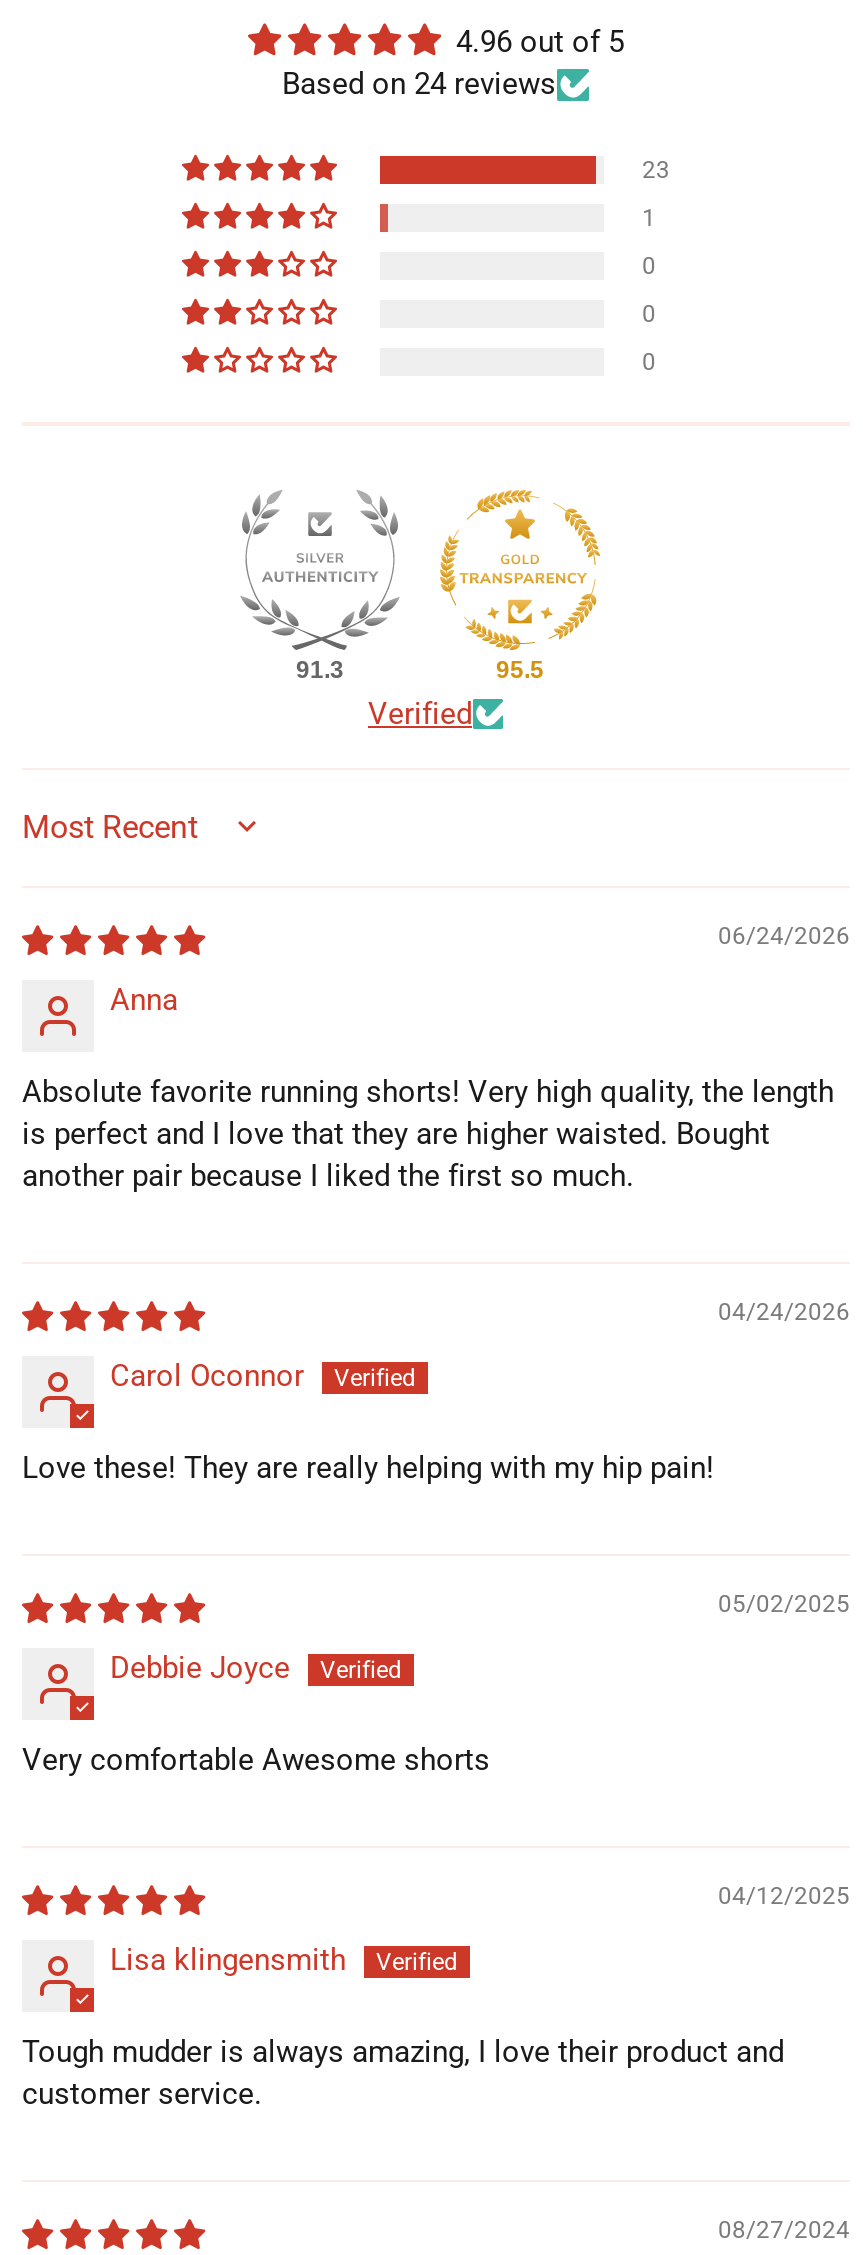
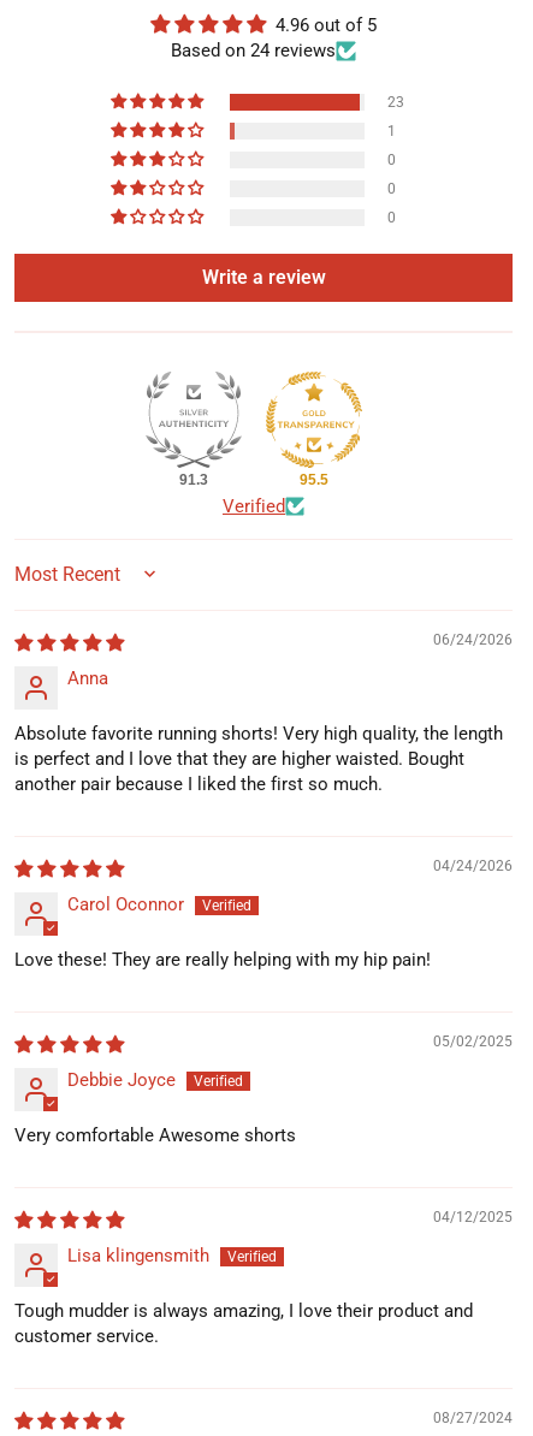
+ Write a review
